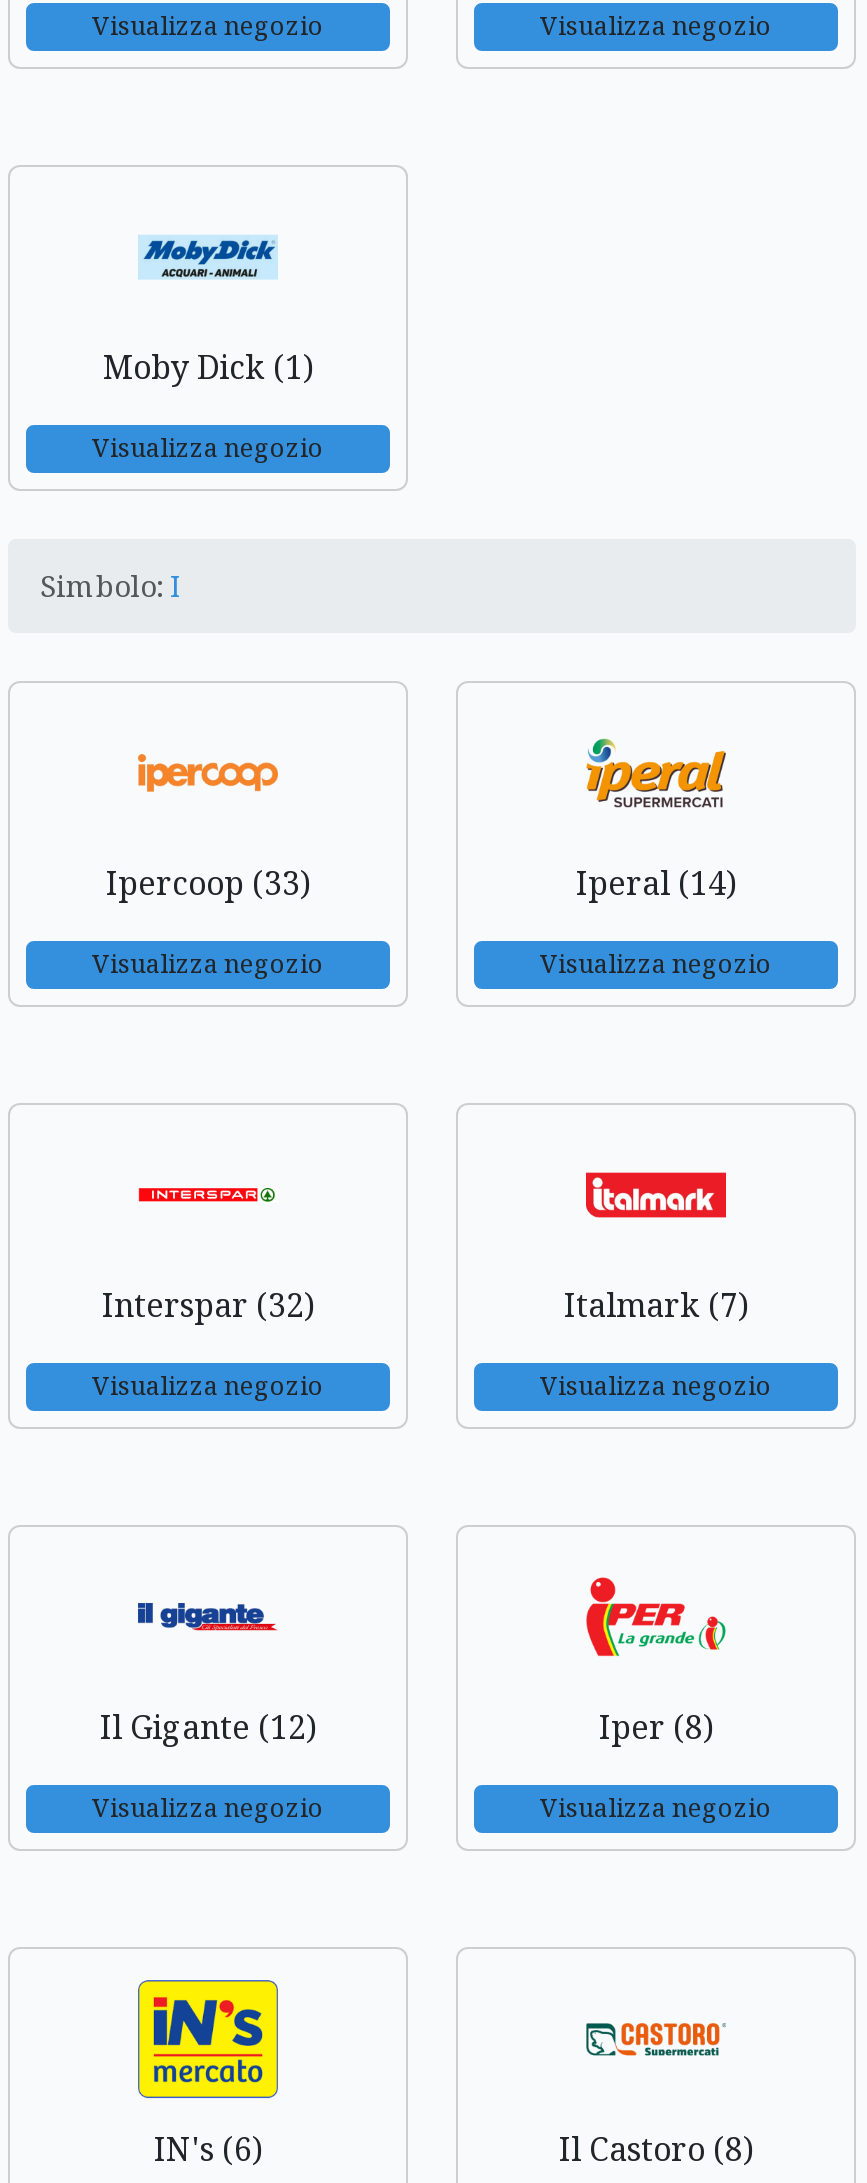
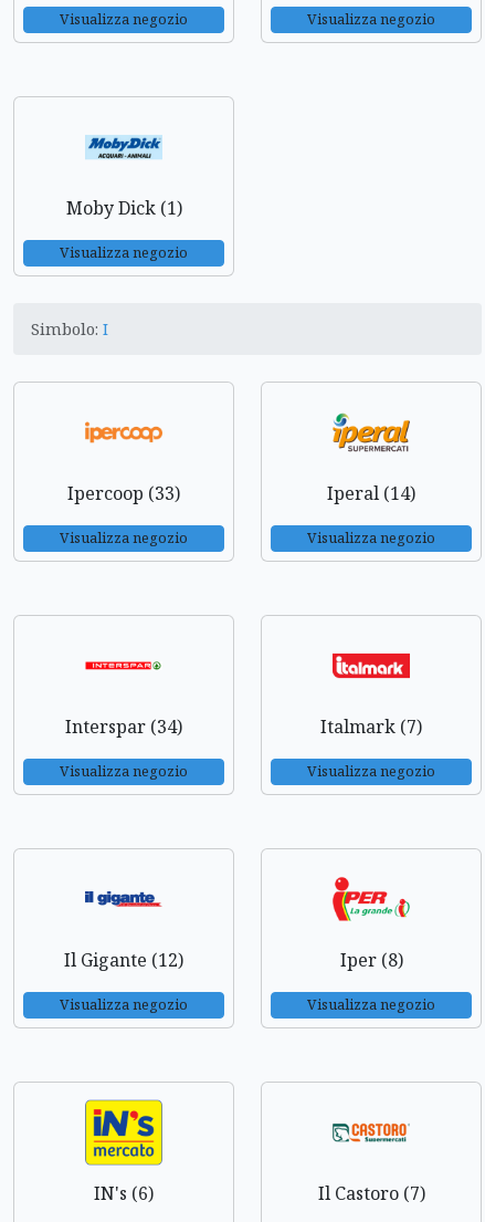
- Interspar (32)
+ Interspar (34)

- Il Castoro (8)
+ Il Castoro (7)
